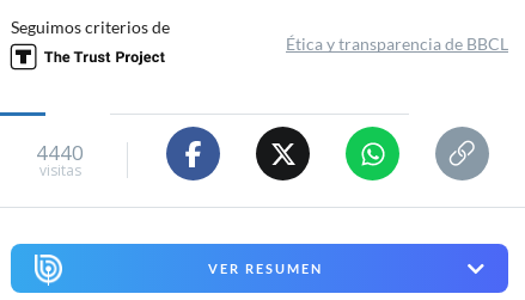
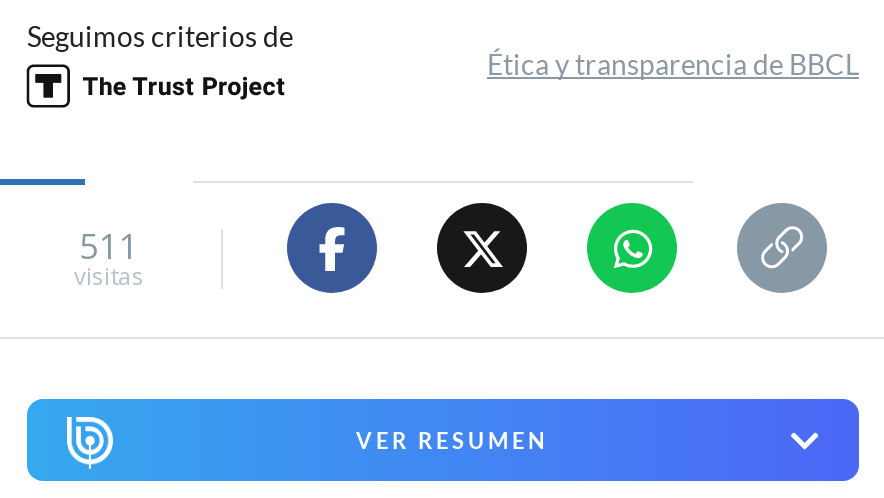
- 4440
+ 511
